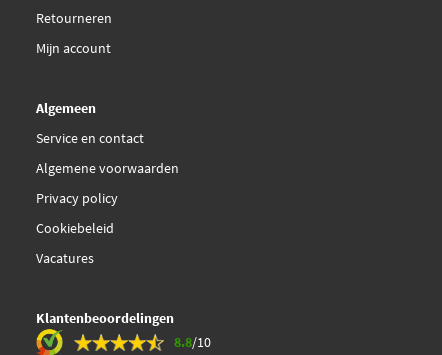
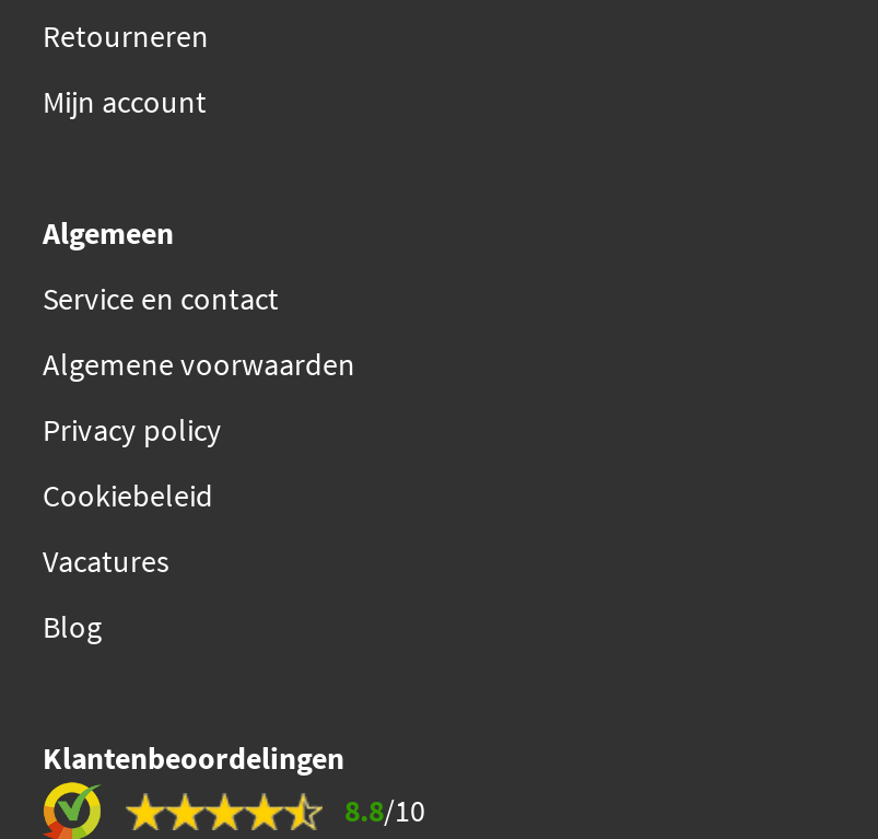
+ Blog
